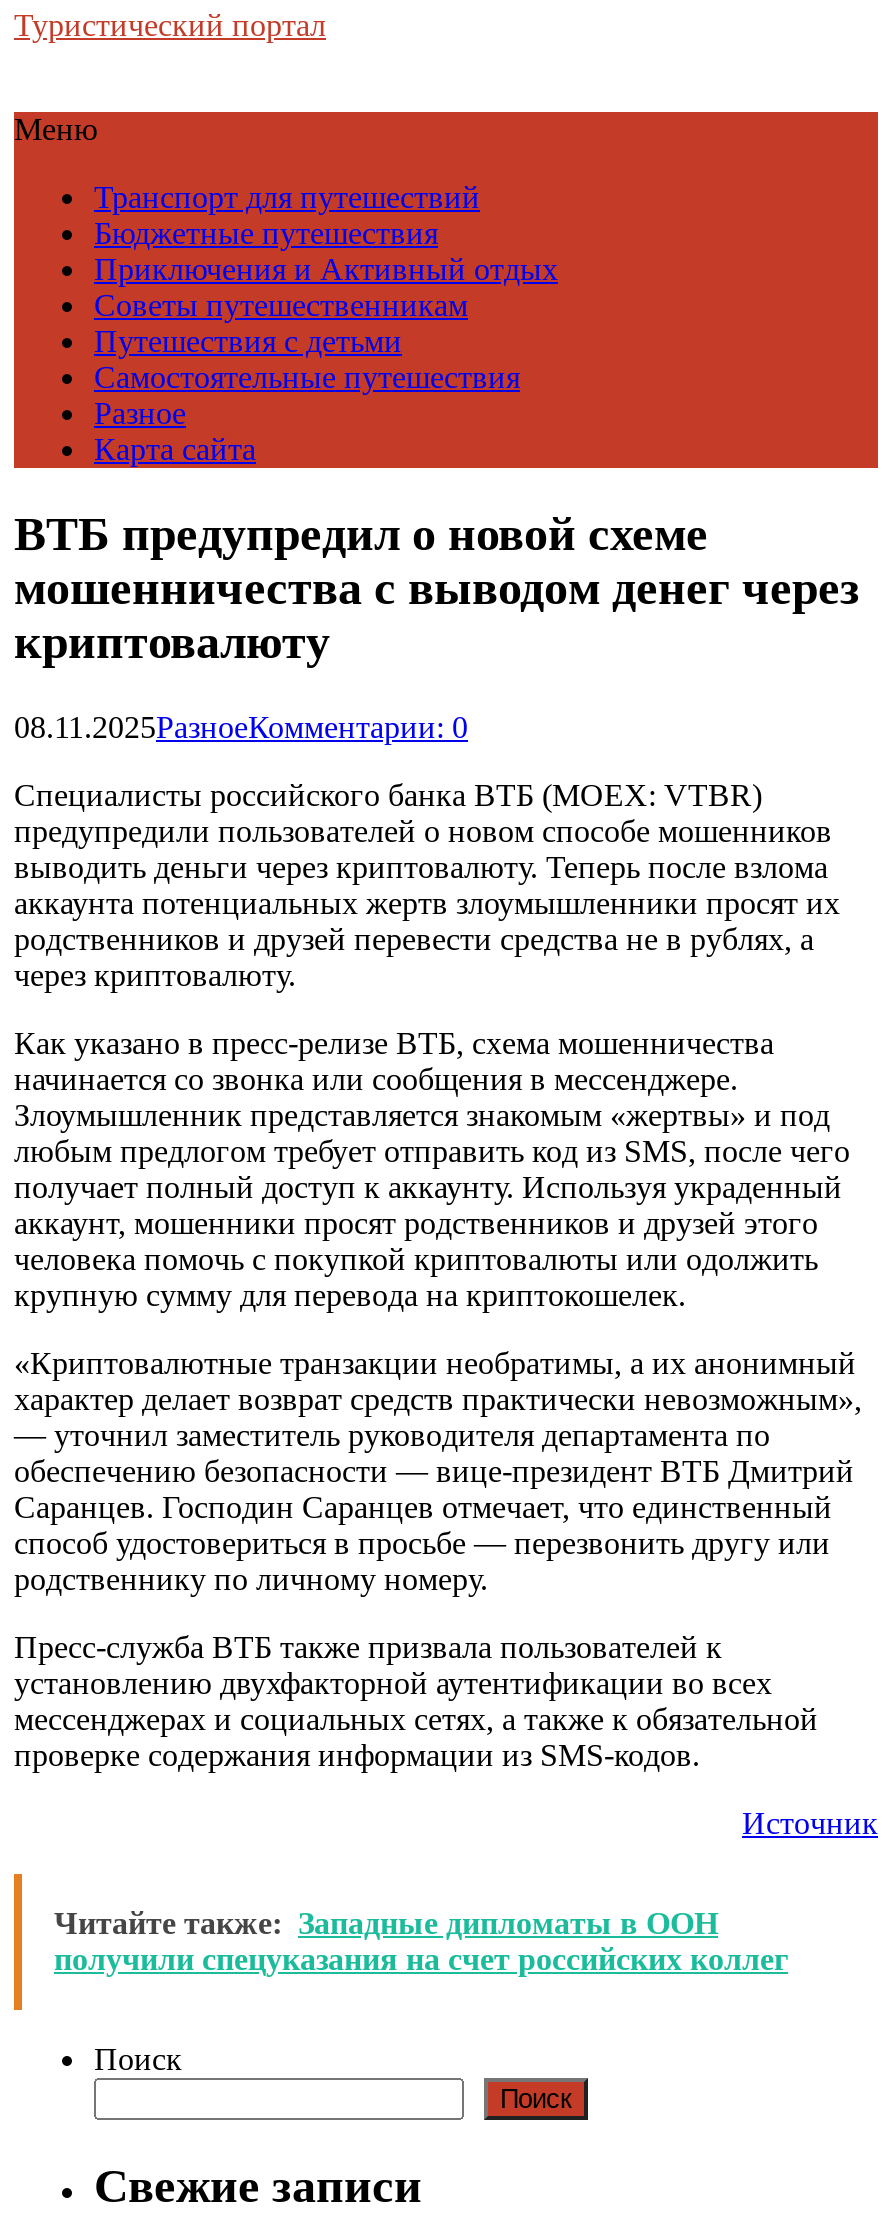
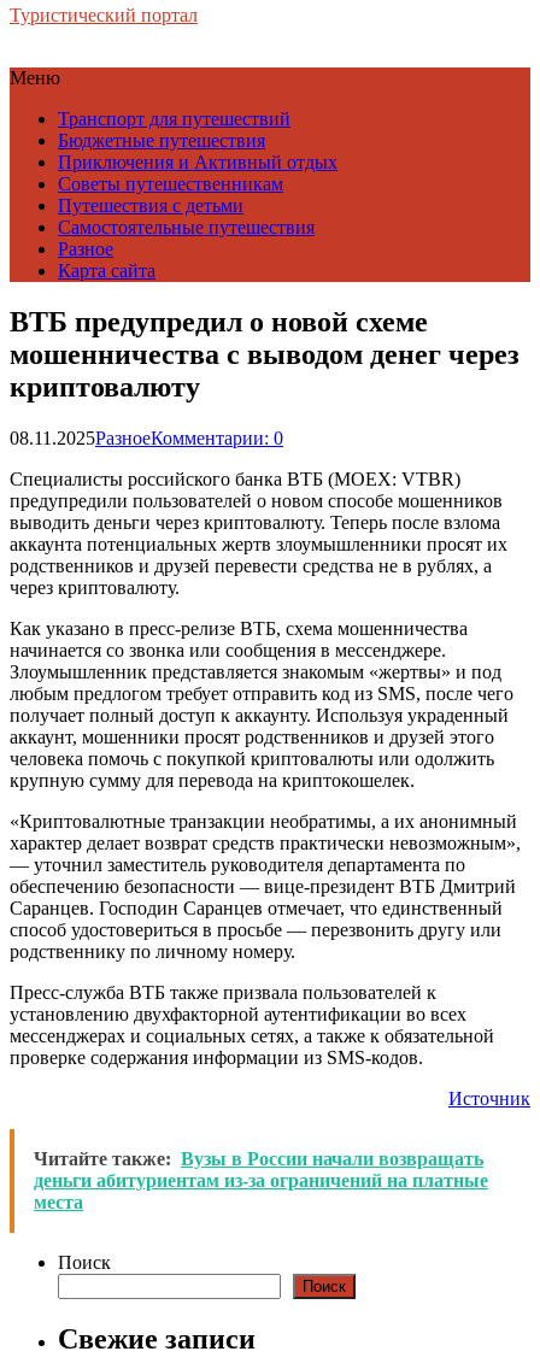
- Читайте также: Западные дипломаты в ООН
- получили спецуказания на счет российских коллег
+ Читайте также: Вузы в России начали возвращать
+ деньги абитуриентам из-за ограничений на платные
+ места
